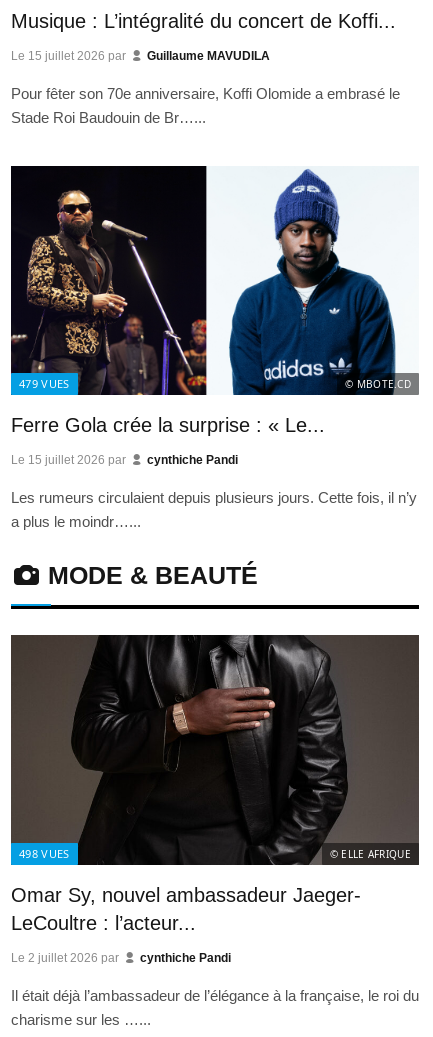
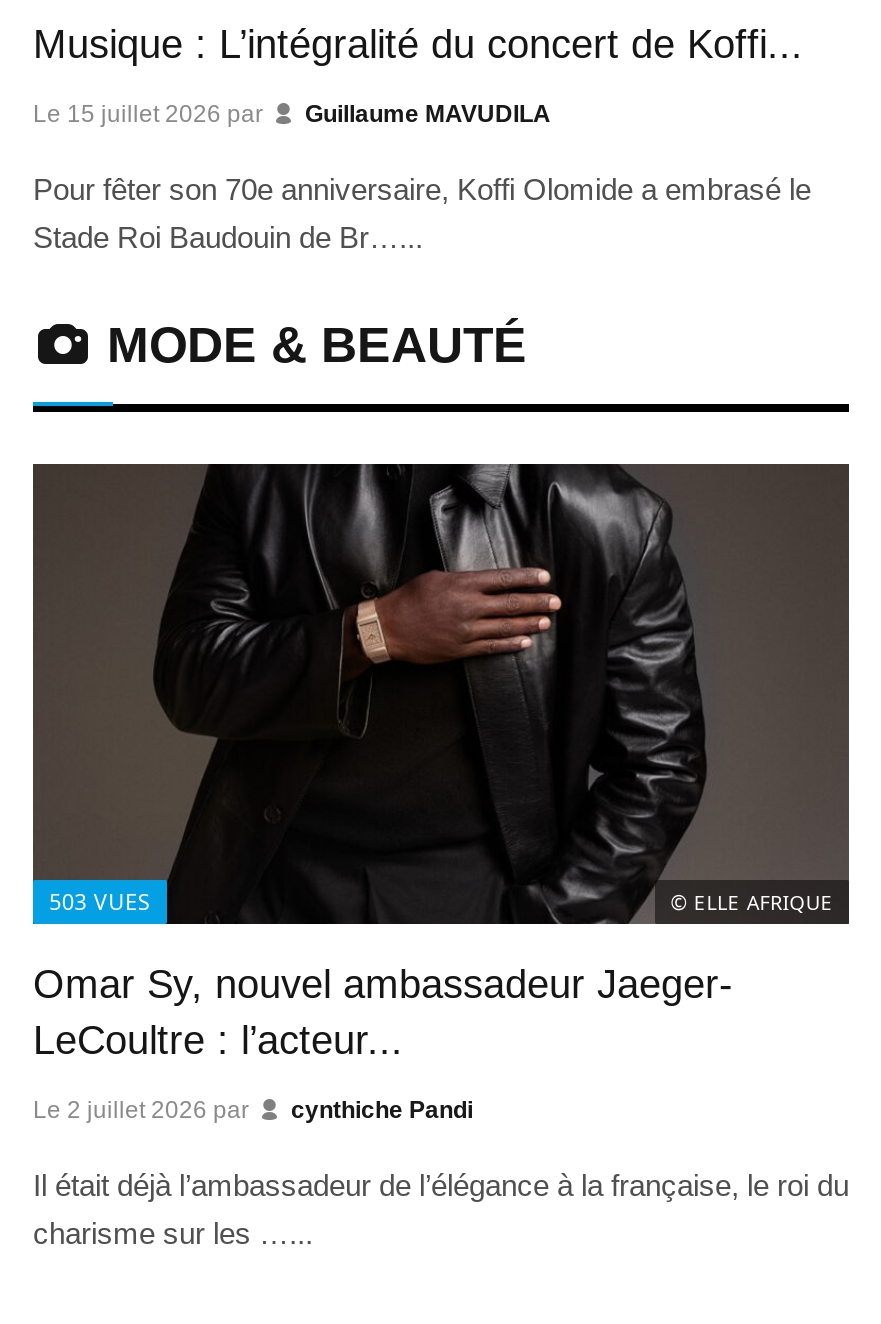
- [image]
- 479 VUES
- © MBOTE.CD
- Ferre Gola crée la surprise : « Le...
- Le 15 juillet 2026 par
- cynthiche Pandi
- Les rumeurs circulaient depuis plusieurs jours. Cette fois, il n’y
- a plus le moindr…...

- [image]

- 498 VUES
+ 503 VUES
